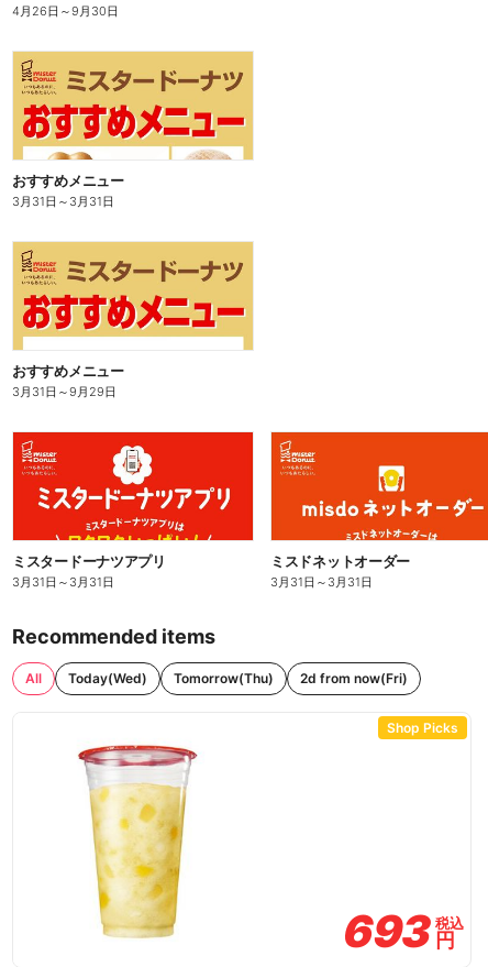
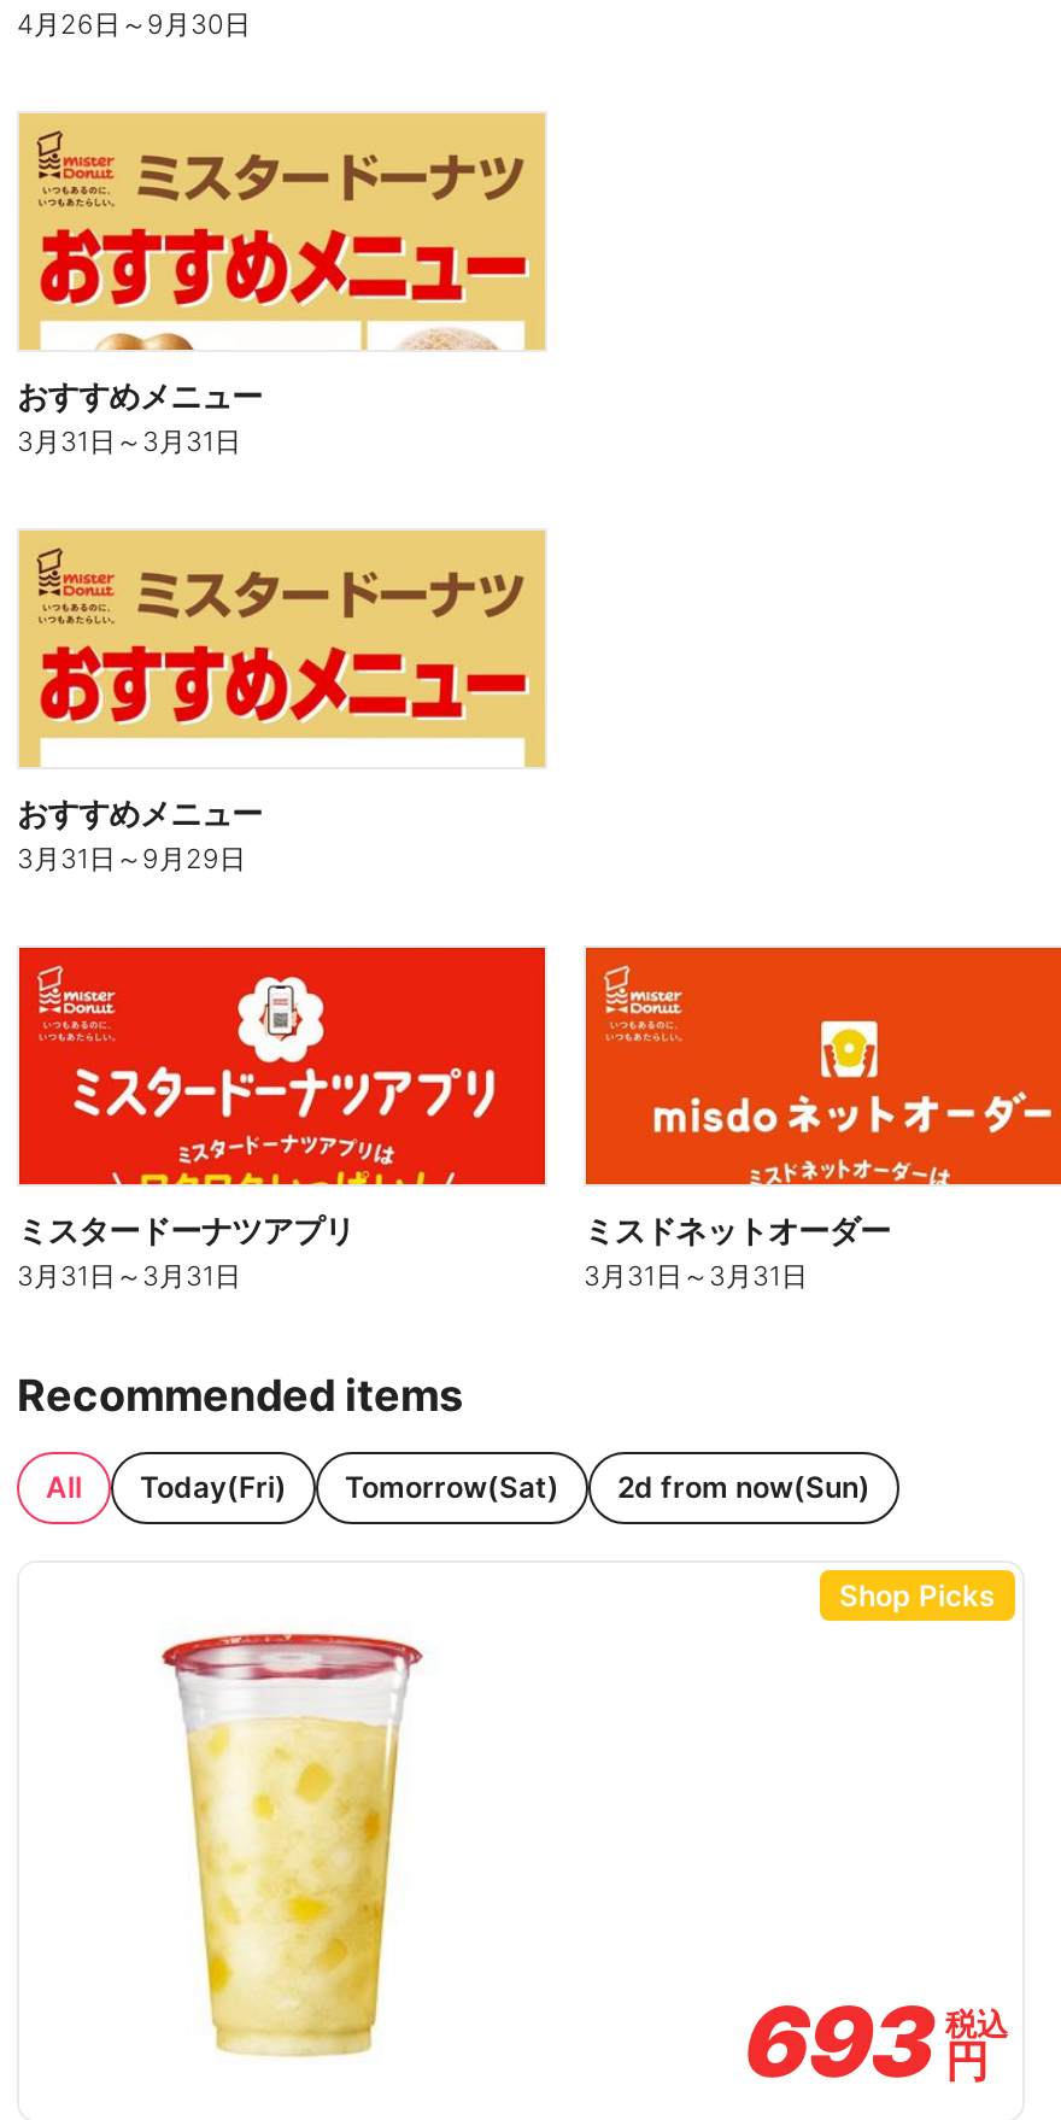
- Today(Wed)
- Tomorrow(Thu)
- 2d from now(Fri)
+ Today(Fri)
+ Tomorrow(Sat)
+ 2d from now(Sun)
